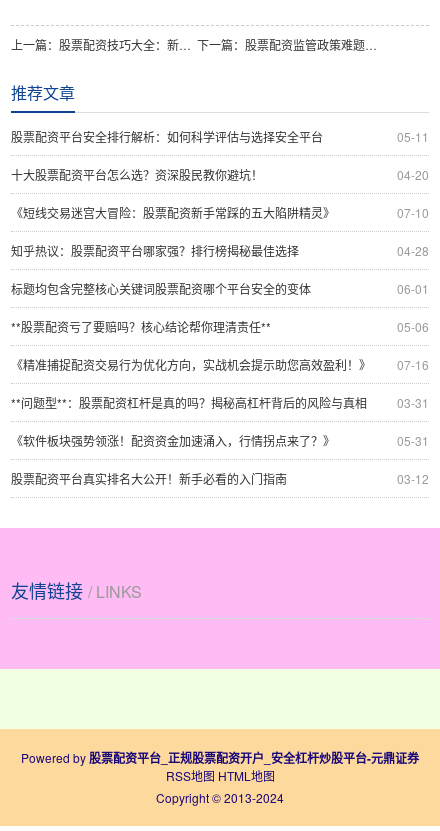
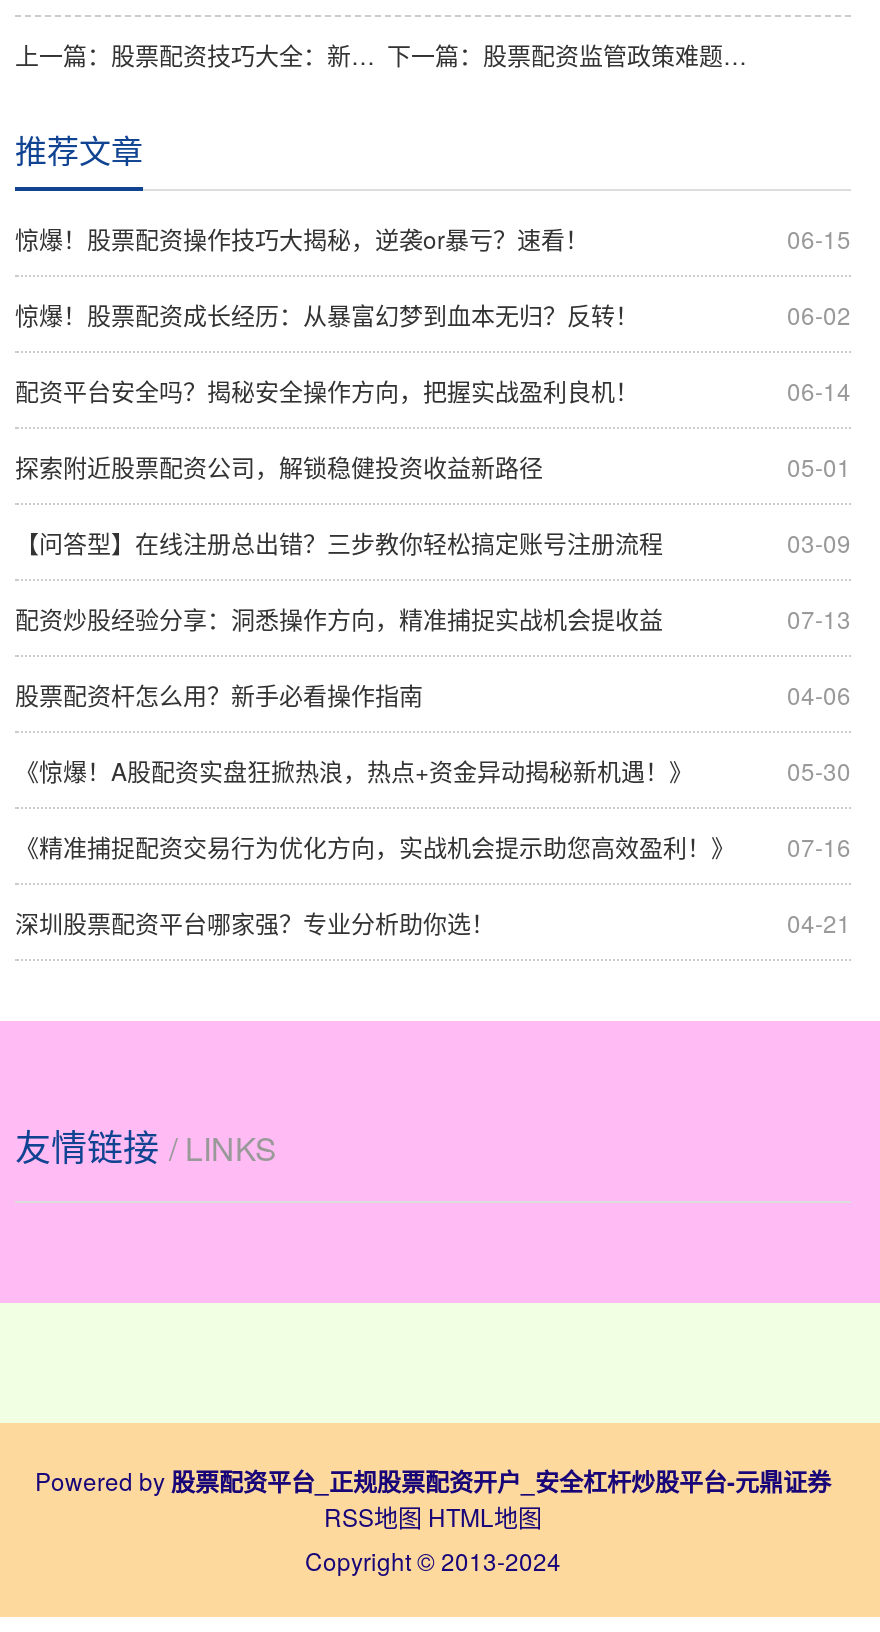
- 05-11
- 股票配资平台安全排行解析：如何科学评估与选择安全平台
- 04-20
- 十大股票配资平台怎么选？资深股民教你避坑！
- 07-10
- 《短线交易迷宫大冒险：股票配资新手常踩的五大陷阱精灵》
- 04-28
- 知乎热议：股票配资平台哪家强？排行榜揭秘最佳选择
- 06-01
- 标题均包含完整核心关键词股票配资哪个平台安全的变体
- 05-06
- **股票配资亏了要赔吗？核心结论帮你理清责任**
+ 06-15
+ 惊爆！股票配资操作技巧大揭秘，逆袭or暴亏？速看！
+ 06-02
+ 惊爆！股票配资成长经历：从暴富幻梦到血本无归？反转！
+ 06-14
+ 配资平台安全吗？揭秘安全操作方向，把握实战盈利良机！
+ 05-01
+ 探索附近股票配资公司，解锁稳健投资收益新路径
+ 03-09
+ 【问答型】在线注册总出错？三步教你轻松搞定账号注册流程
+ 07-13
+ 配资炒股经验分享：洞悉操作方向，精准捕捉实战机会提收益
+ 04-06
+ 股票配资杆怎么用？新手必看操作指南
+ 05-30
+ 《惊爆！A股配资实盘狂掀热浪，热点+资金异动揭秘新机遇！》

moved down: 07-16 | 《精准捕捉配资交易行为优化方向，实战机会提示助您高效盈利！》

- 03-31
- **问题型**：股票配资杠杆是真的吗？揭秘高杠杆背后的风险与真相
- 05-31
- 《软件板块强势领涨！配资资金加速涌入，行情拐点来了？》
- 03-12
- 股票配资平台真实排名大公开！新手必看的入门指南
+ 04-21
+ 深圳股票配资平台哪家强？专业分析助你选！
